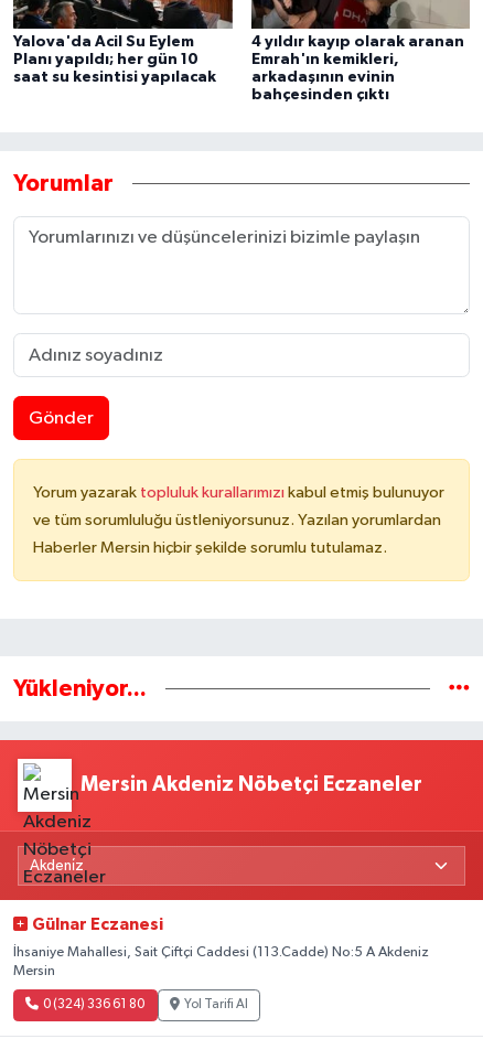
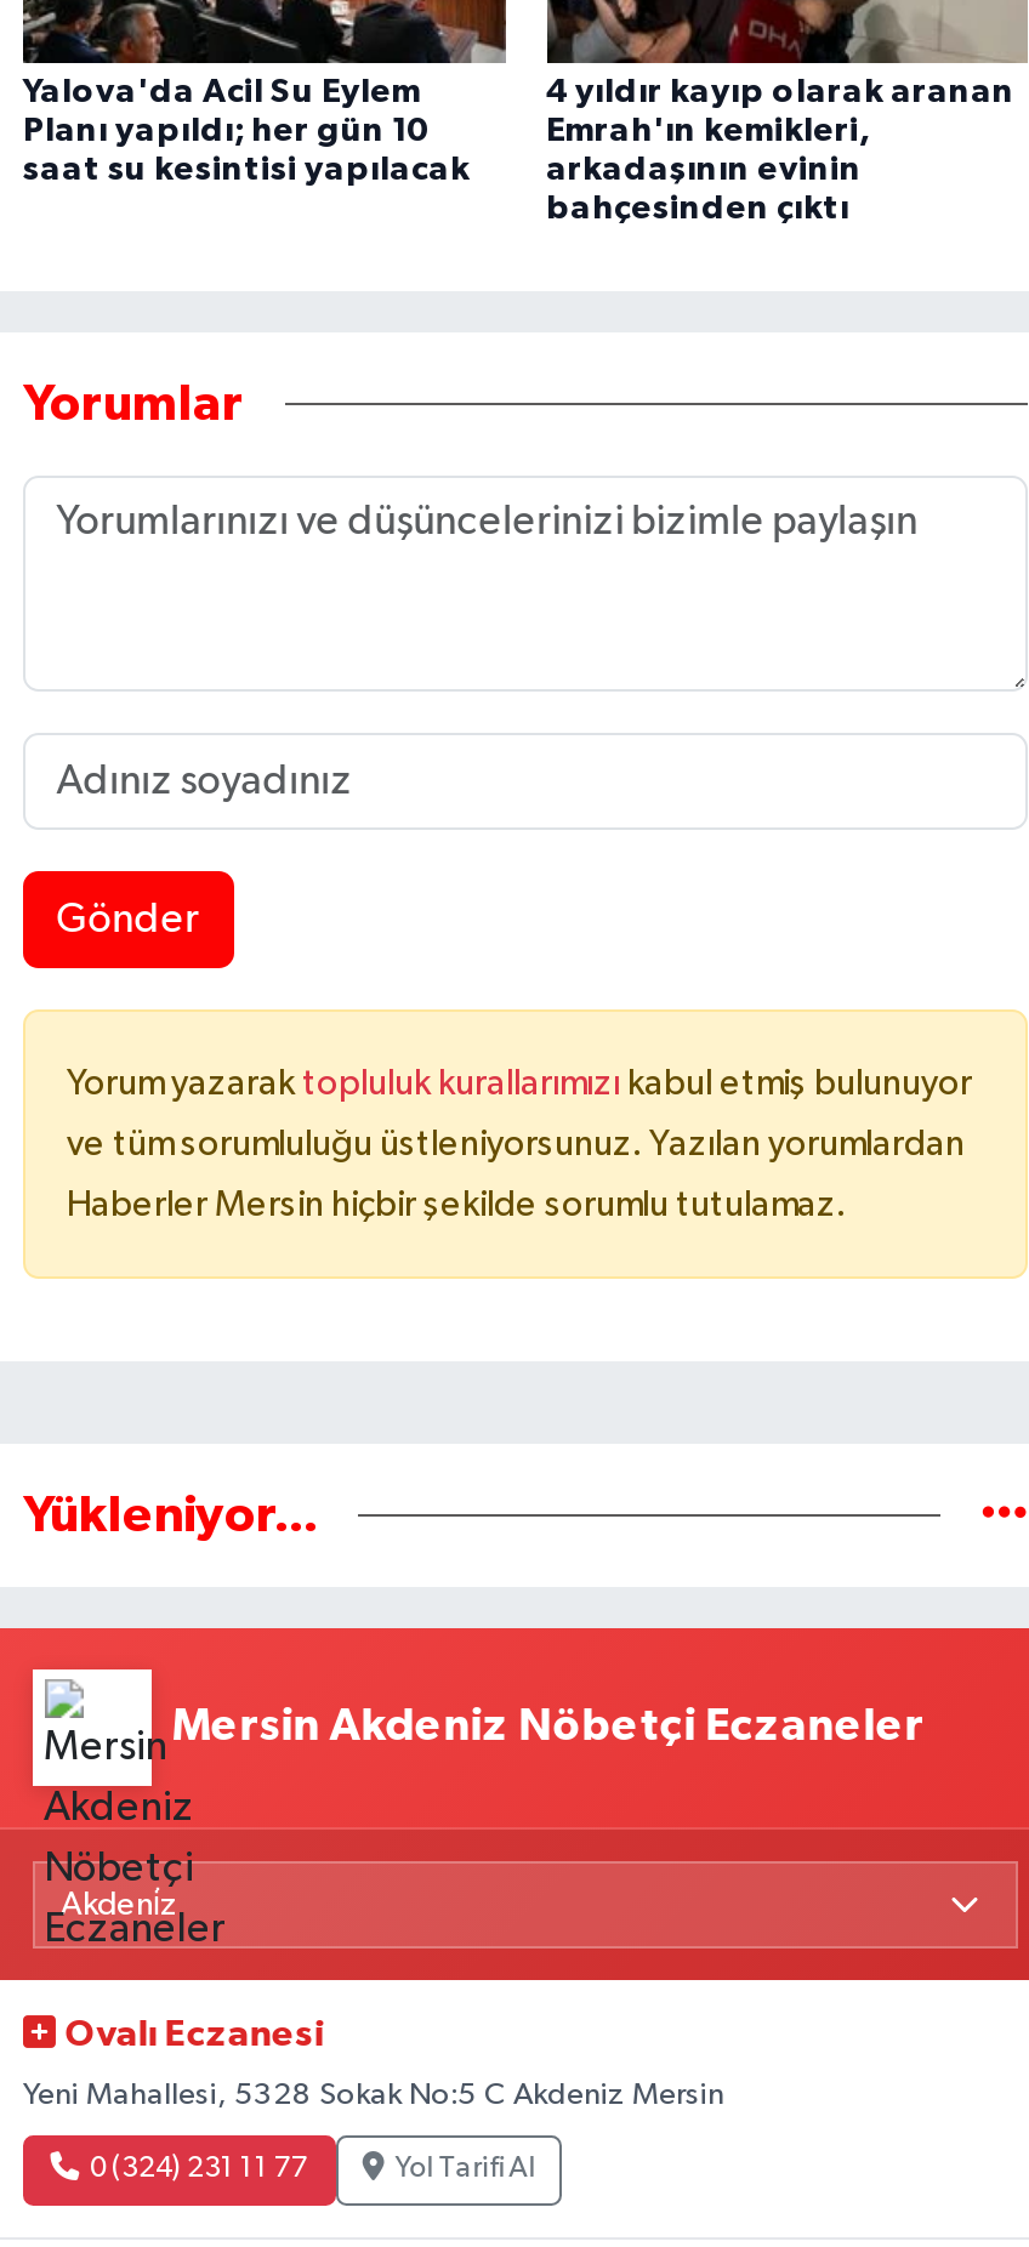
- Gülnar Eczanesi
+ Ovalı Eczanesi

- İhsaniye Mahallesi, Sait Çiftçi Caddesi (113.Cadde) No:5 A Akdeniz
- Mersin
+ Yeni Mahallesi, 5328 Sokak No:5 C Akdeniz Mersin

- 0 (324) 336 61 80
+ 0 (324) 231 11 77
